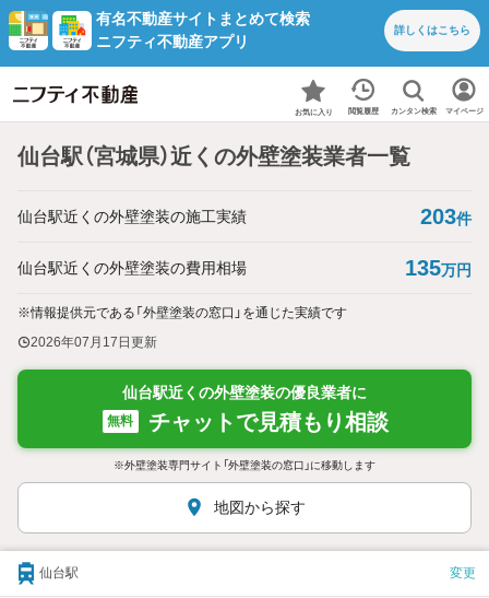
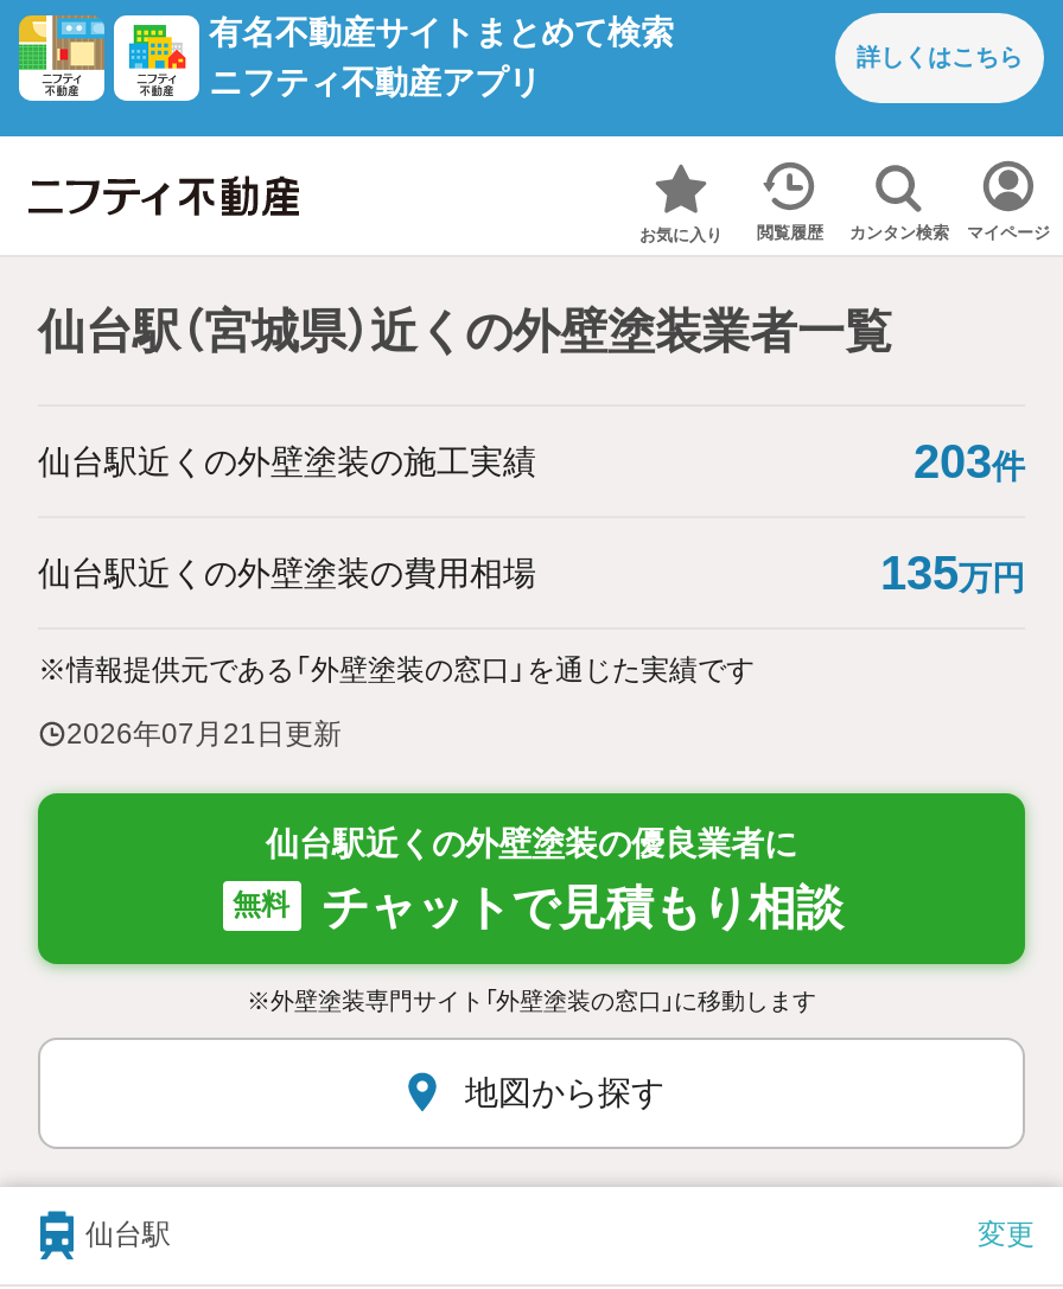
- 2026年07月17日更新
+ 2026年07月21日更新
